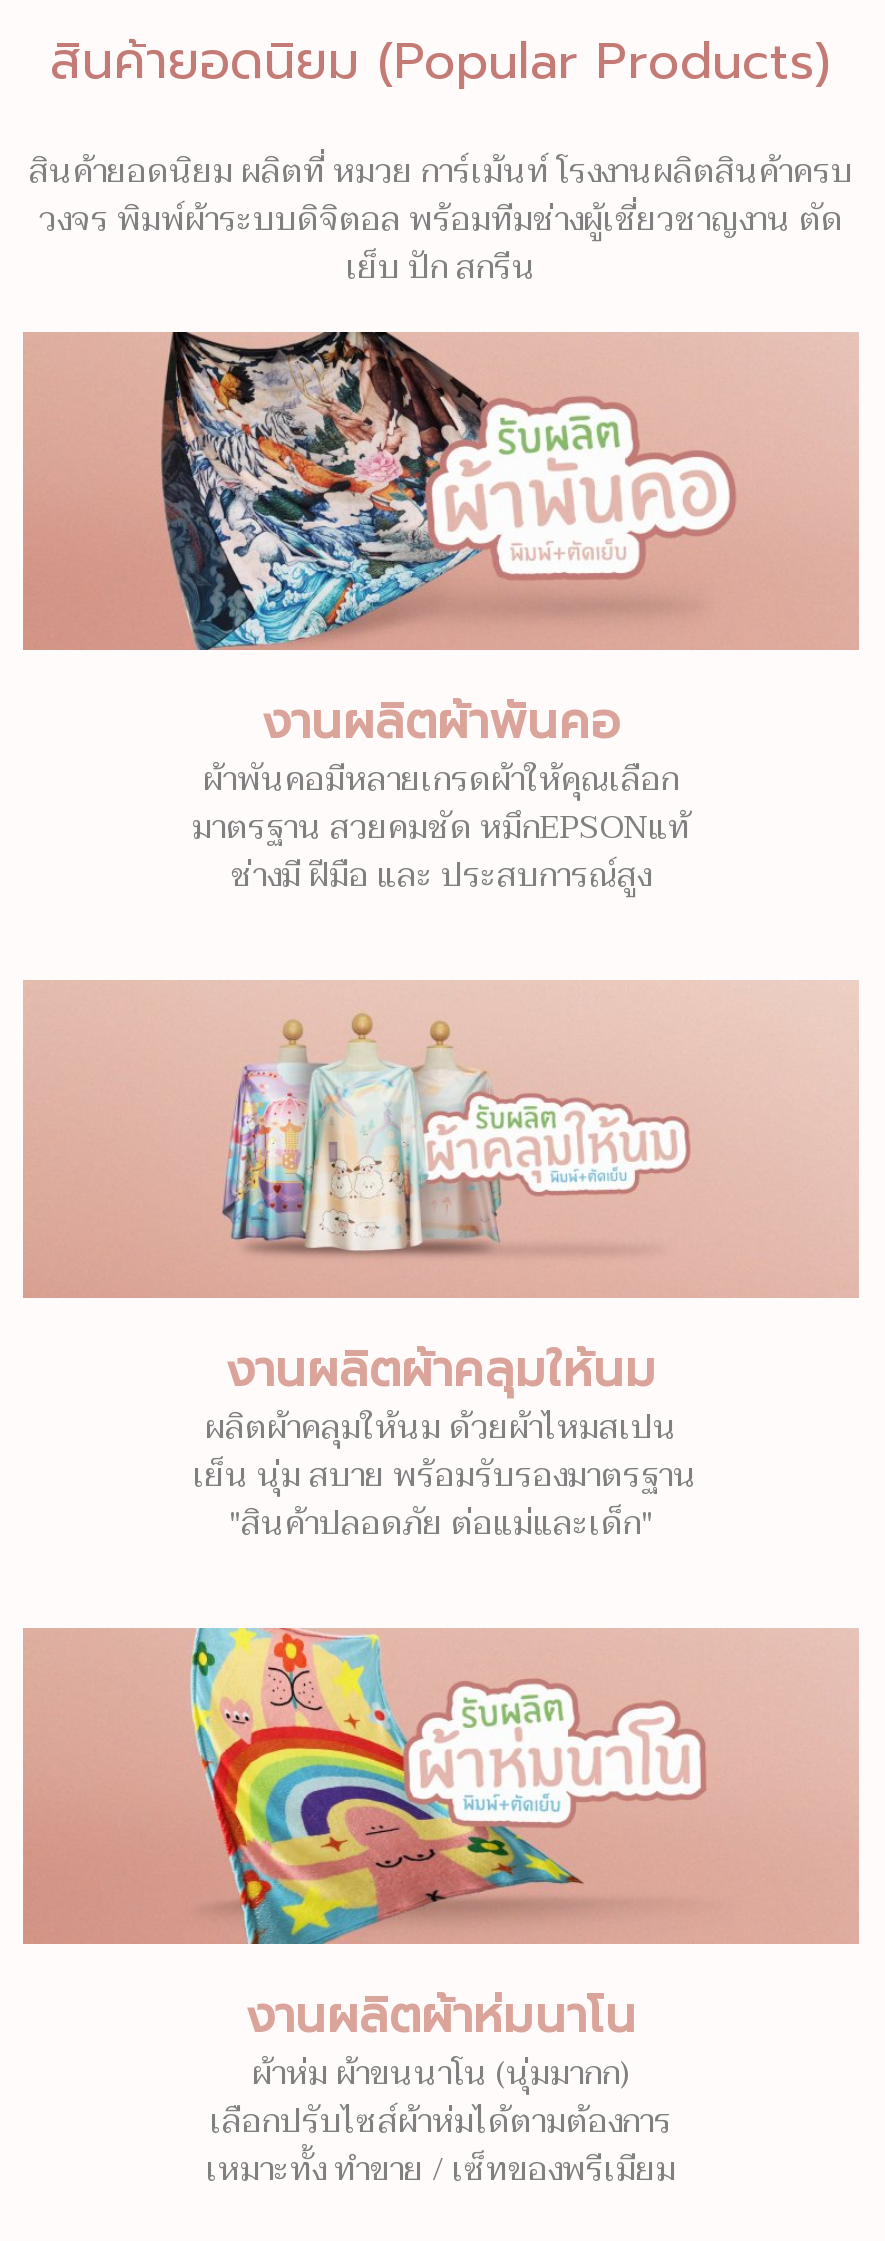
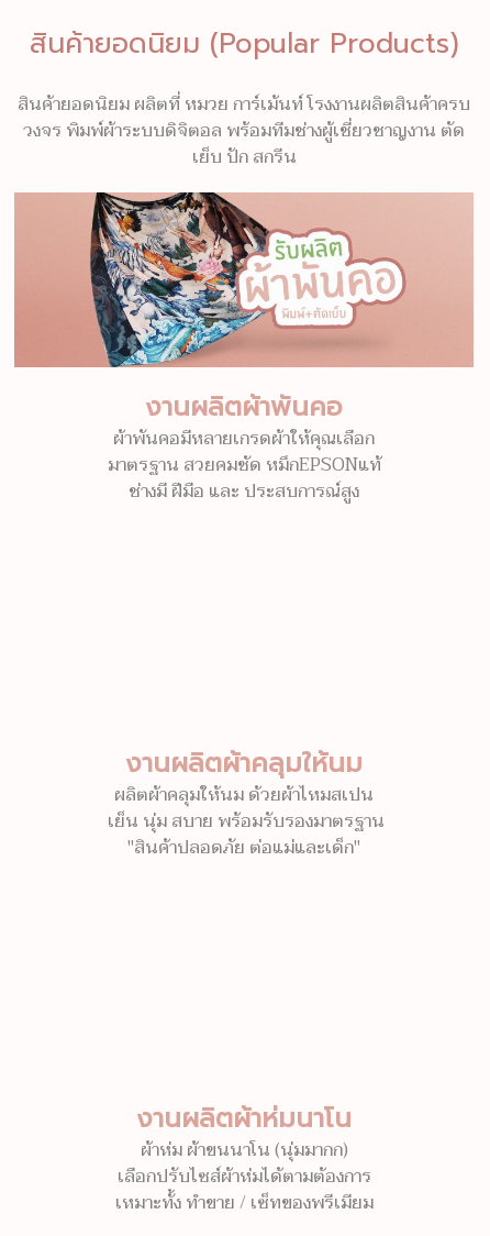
- [image]

- [image]
